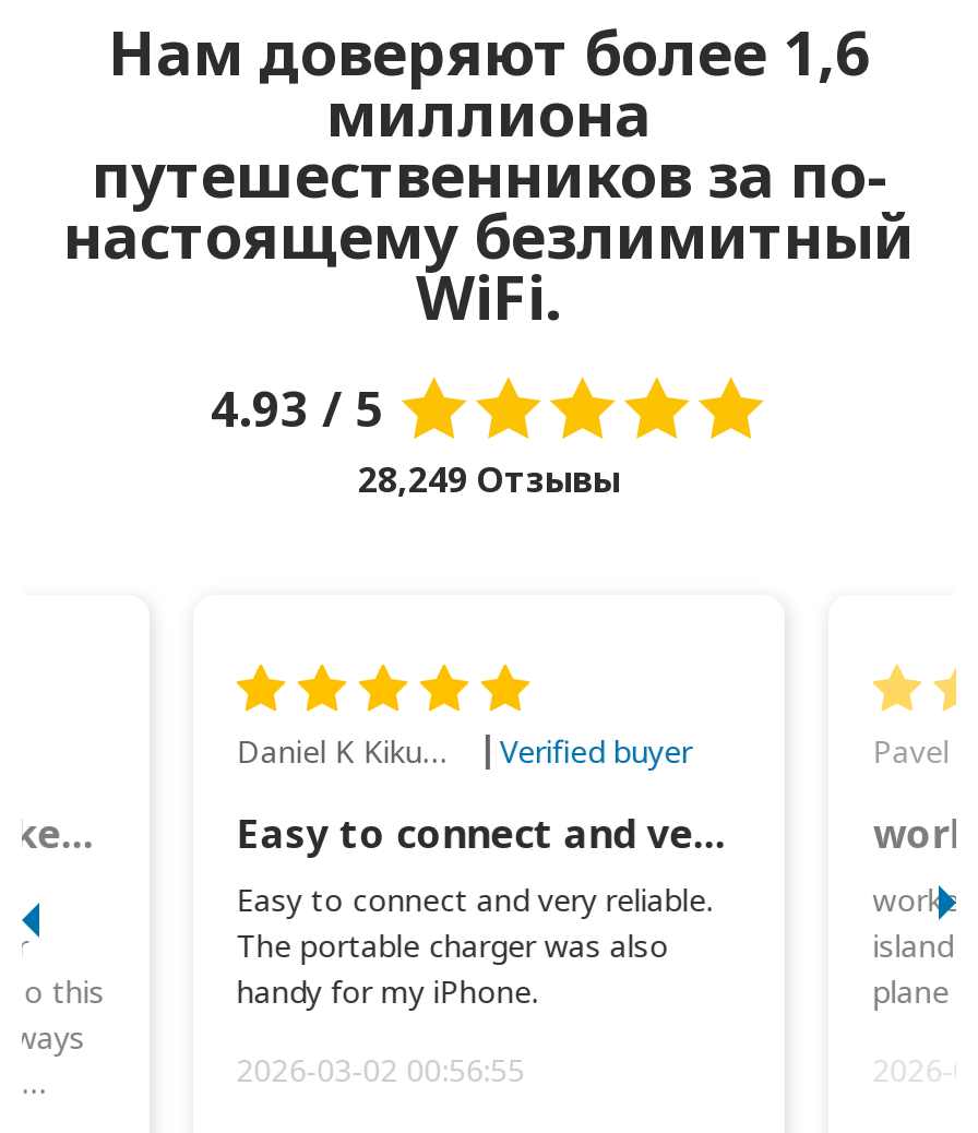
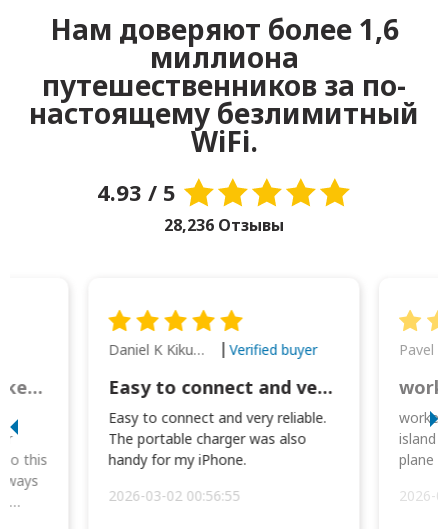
- 28,249 Отзывы
+ 28,236 Отзывы
